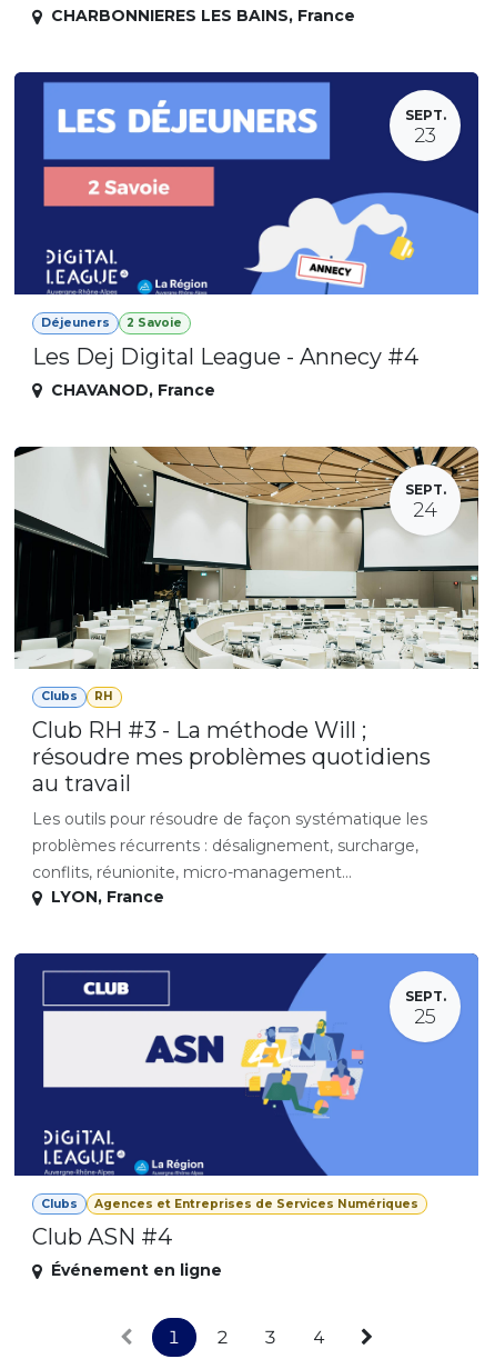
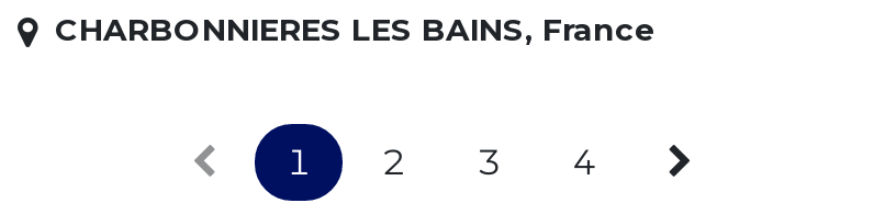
- [image]
- SEPT.
- 23

- Déjeuners
- 2 Savoie
- Les Dej Digital League - Annecy #4
- CHAVANOD, France

- [image]
- SEPT.
- 24

- Clubs
- RH
- Club RH #3 - La méthode Will ;
- résoudre mes problèmes quotidiens
- au travail
- Les outils pour résoudre de façon systématique les
- problèmes récurrents : désalignement, surcharge,
- conflits, réunionite, micro-management...
- LYON, France

- [image]
- SEPT.
- 25

- Clubs
- Agences et Entreprises de Services Numériques
- Club ASN #4
- Événement en ligne
